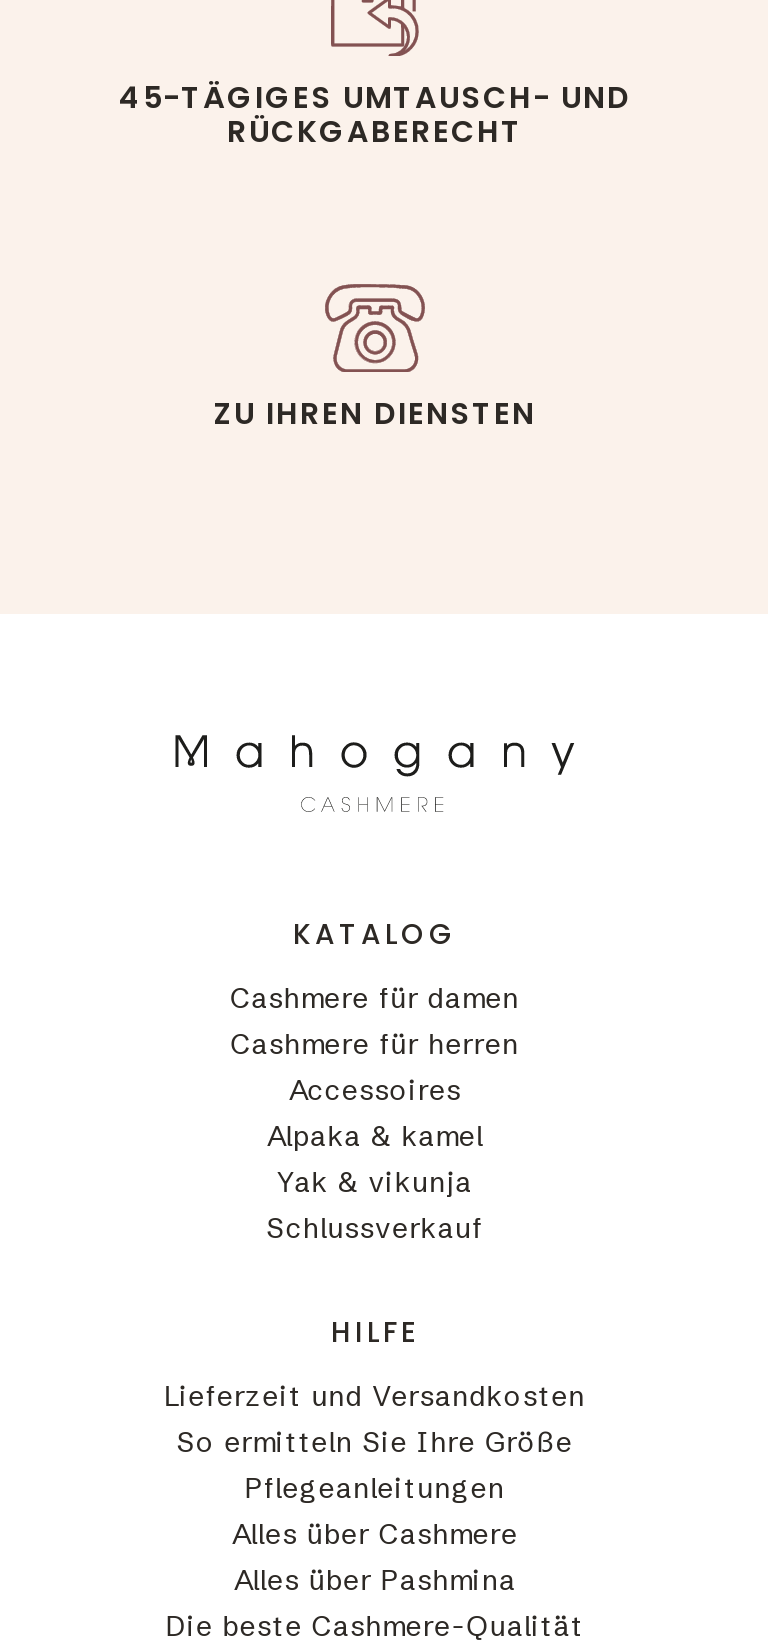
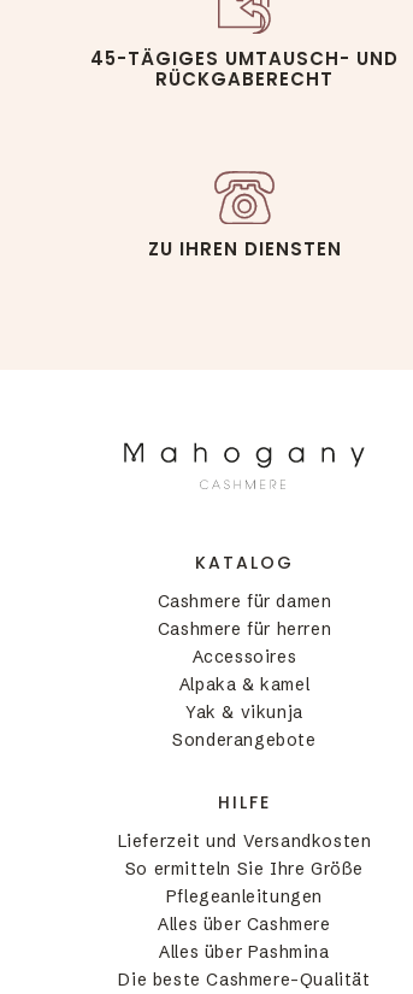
- Schlussverkauf
+ Sonderangebote
